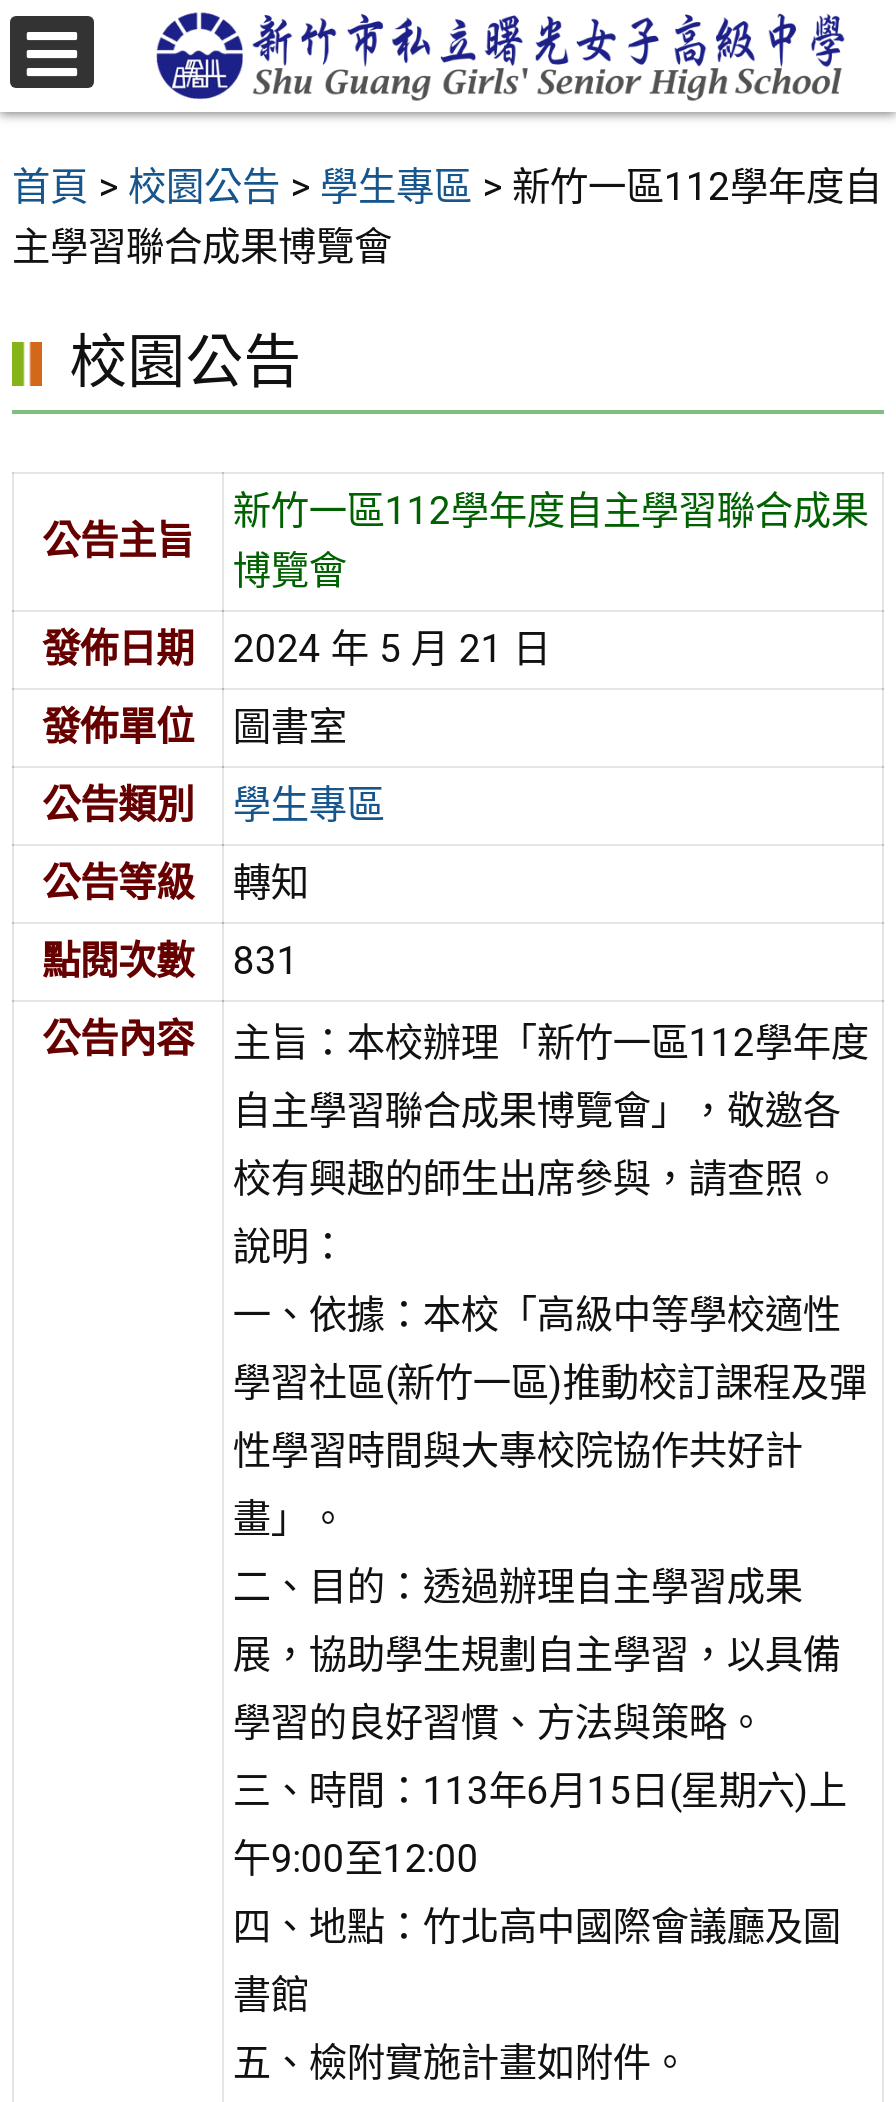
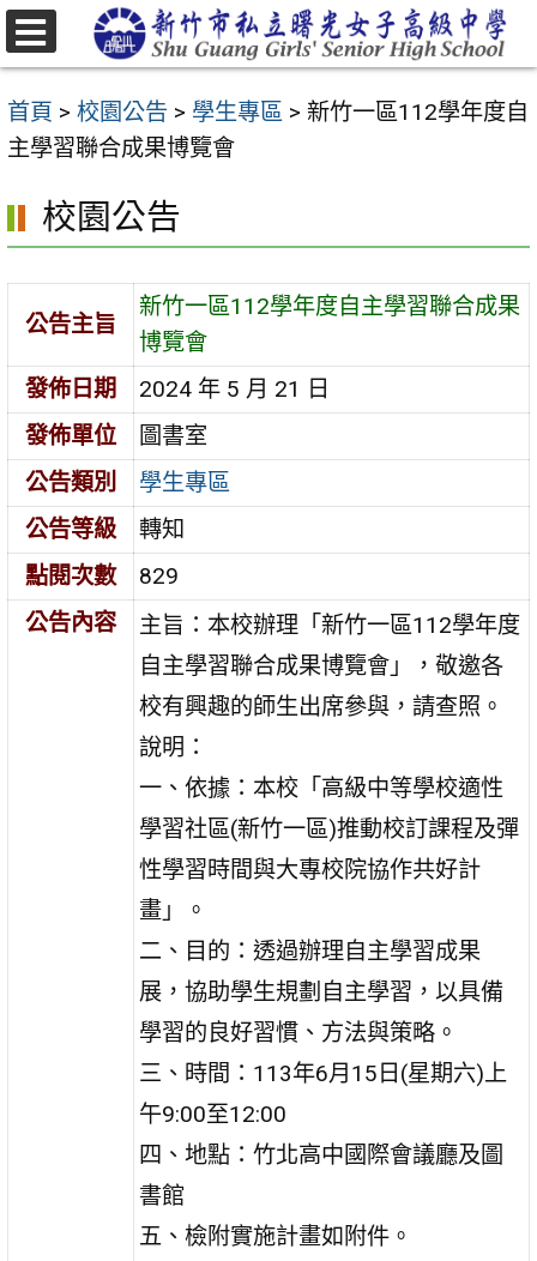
- 點閱次數 831
+ 點閱次數 829
